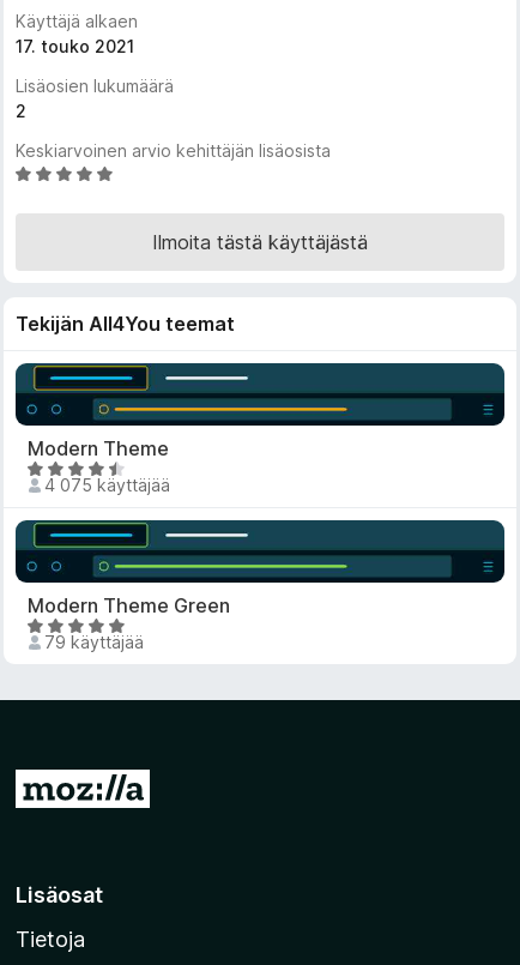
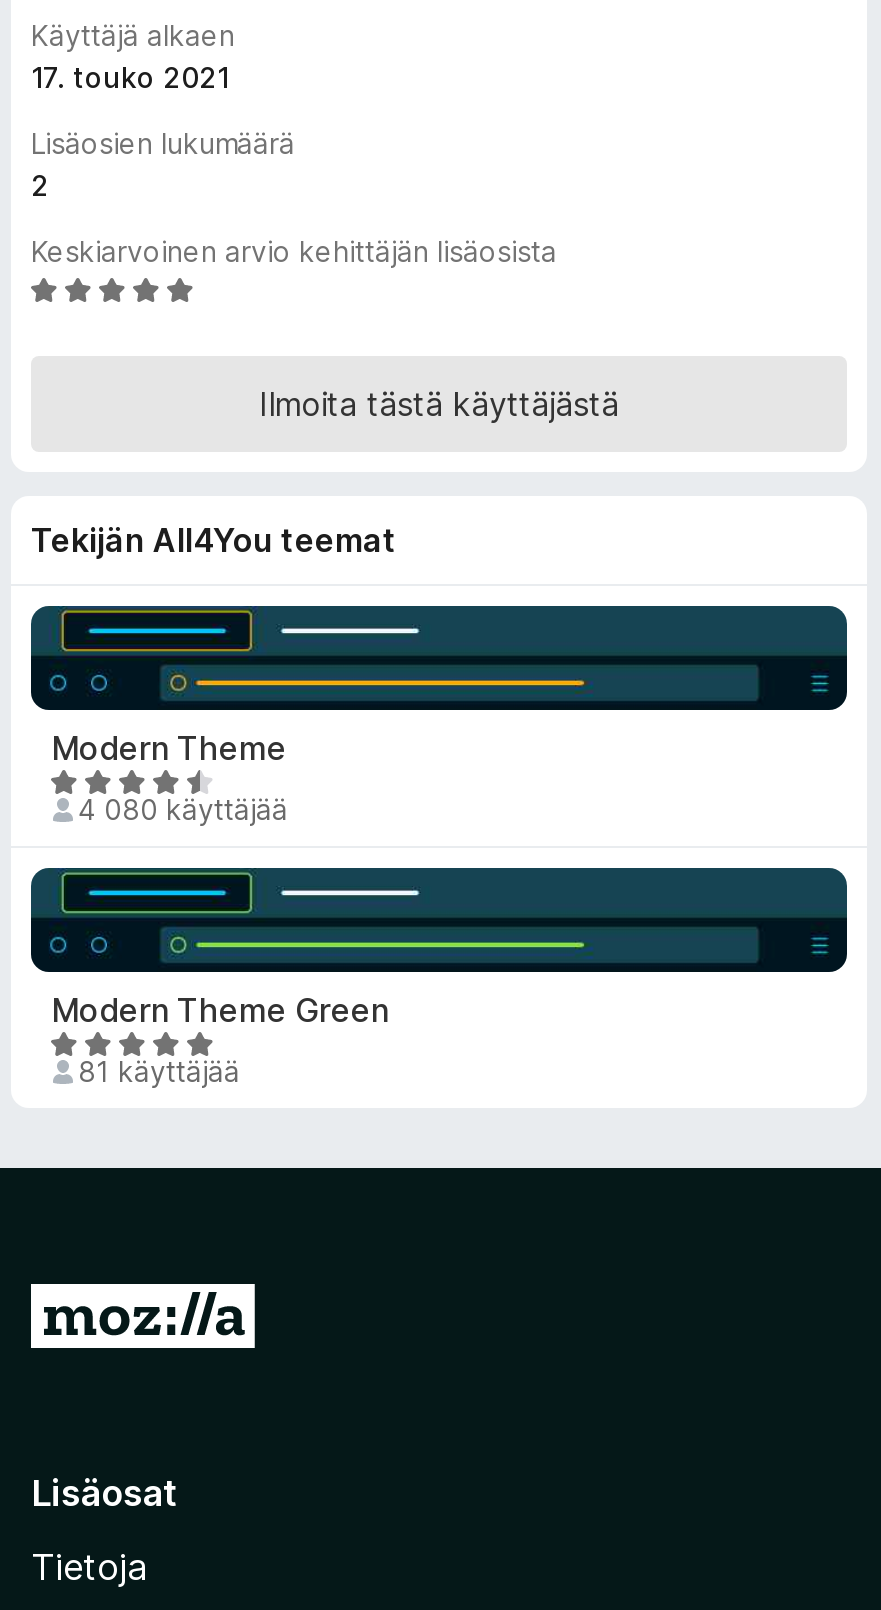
- 4 075 käyttäjää
+ 4 080 käyttäjää

- 79 käyttäjää
+ 81 käyttäjää
